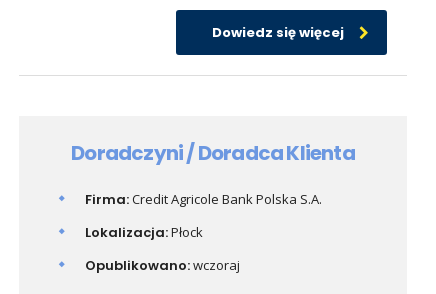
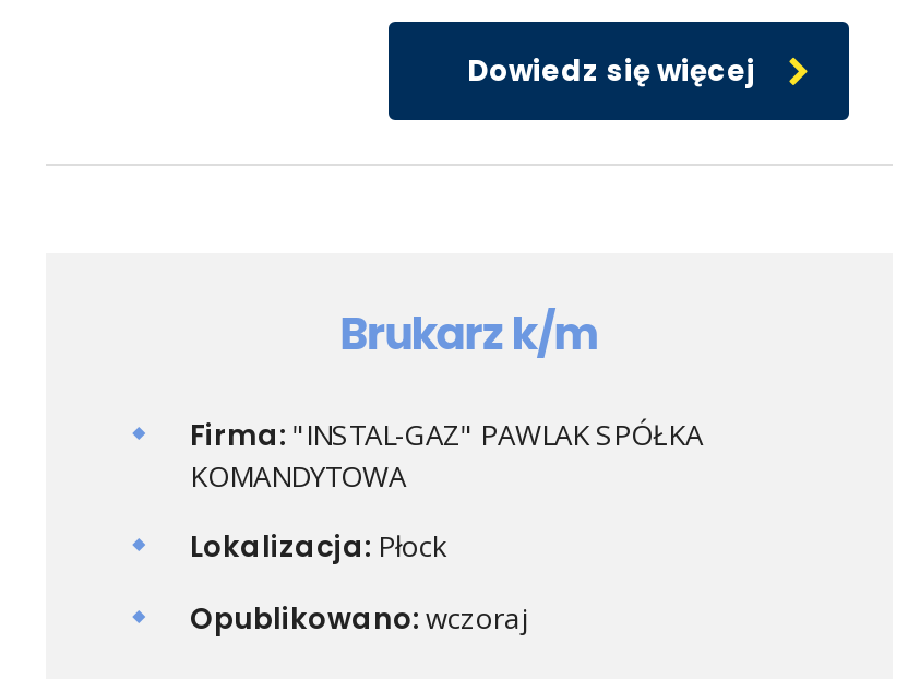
- Doradczyni / Doradca Klienta
+ Brukarz k/m

- Firma: Credit Agricole Bank Polska S.A.
+ Firma: "INSTAL-GAZ" PAWLAK SPÓŁKA
+ KOMANDYTOWA
